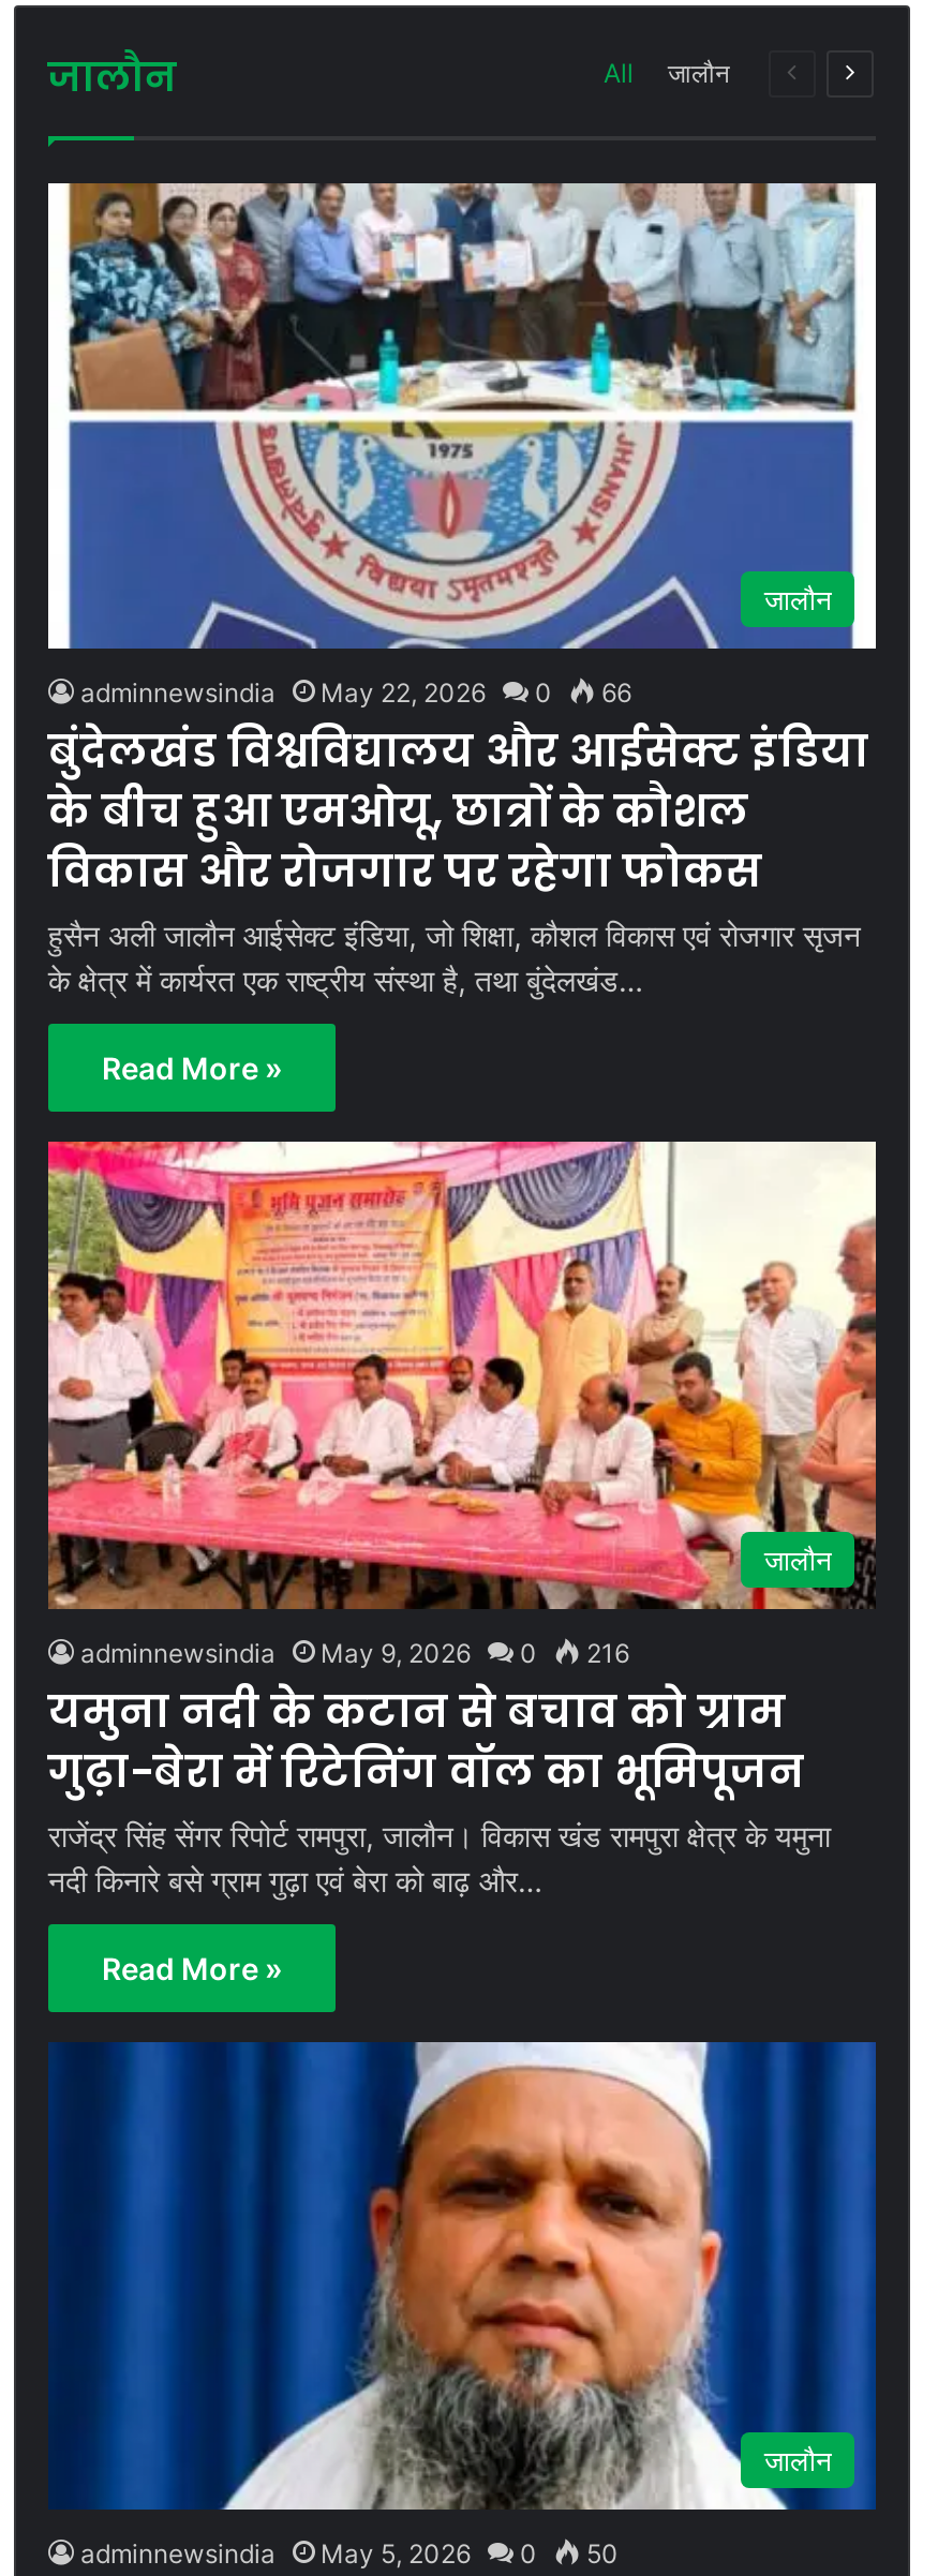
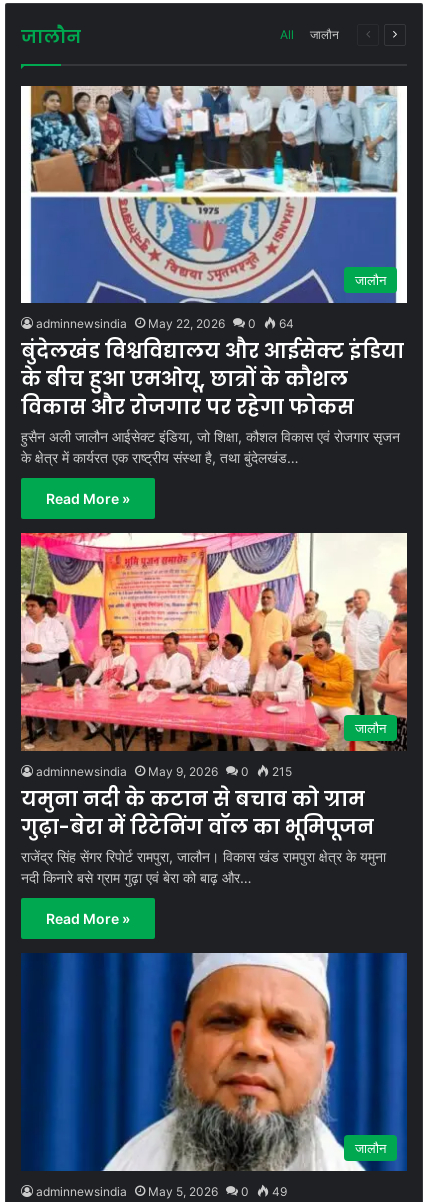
- adminnewsindia May 22, 2026 0 66
+ adminnewsindia May 22, 2026 0 64

- adminnewsindia May 9, 2026 0 216
+ adminnewsindia May 9, 2026 0 215

- adminnewsindia May 5, 2026 0 50
+ adminnewsindia May 5, 2026 0 49
